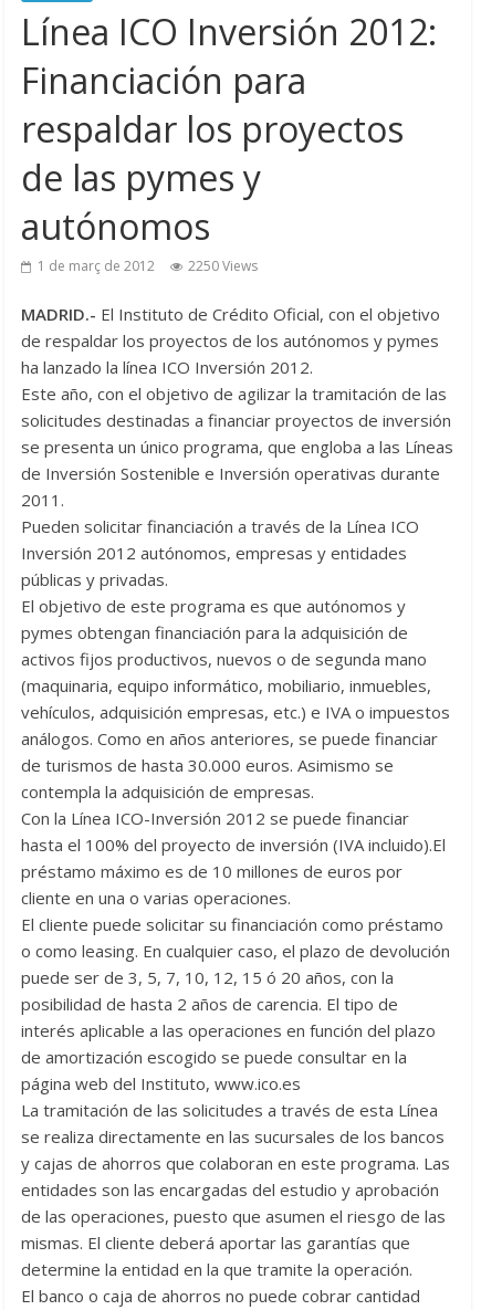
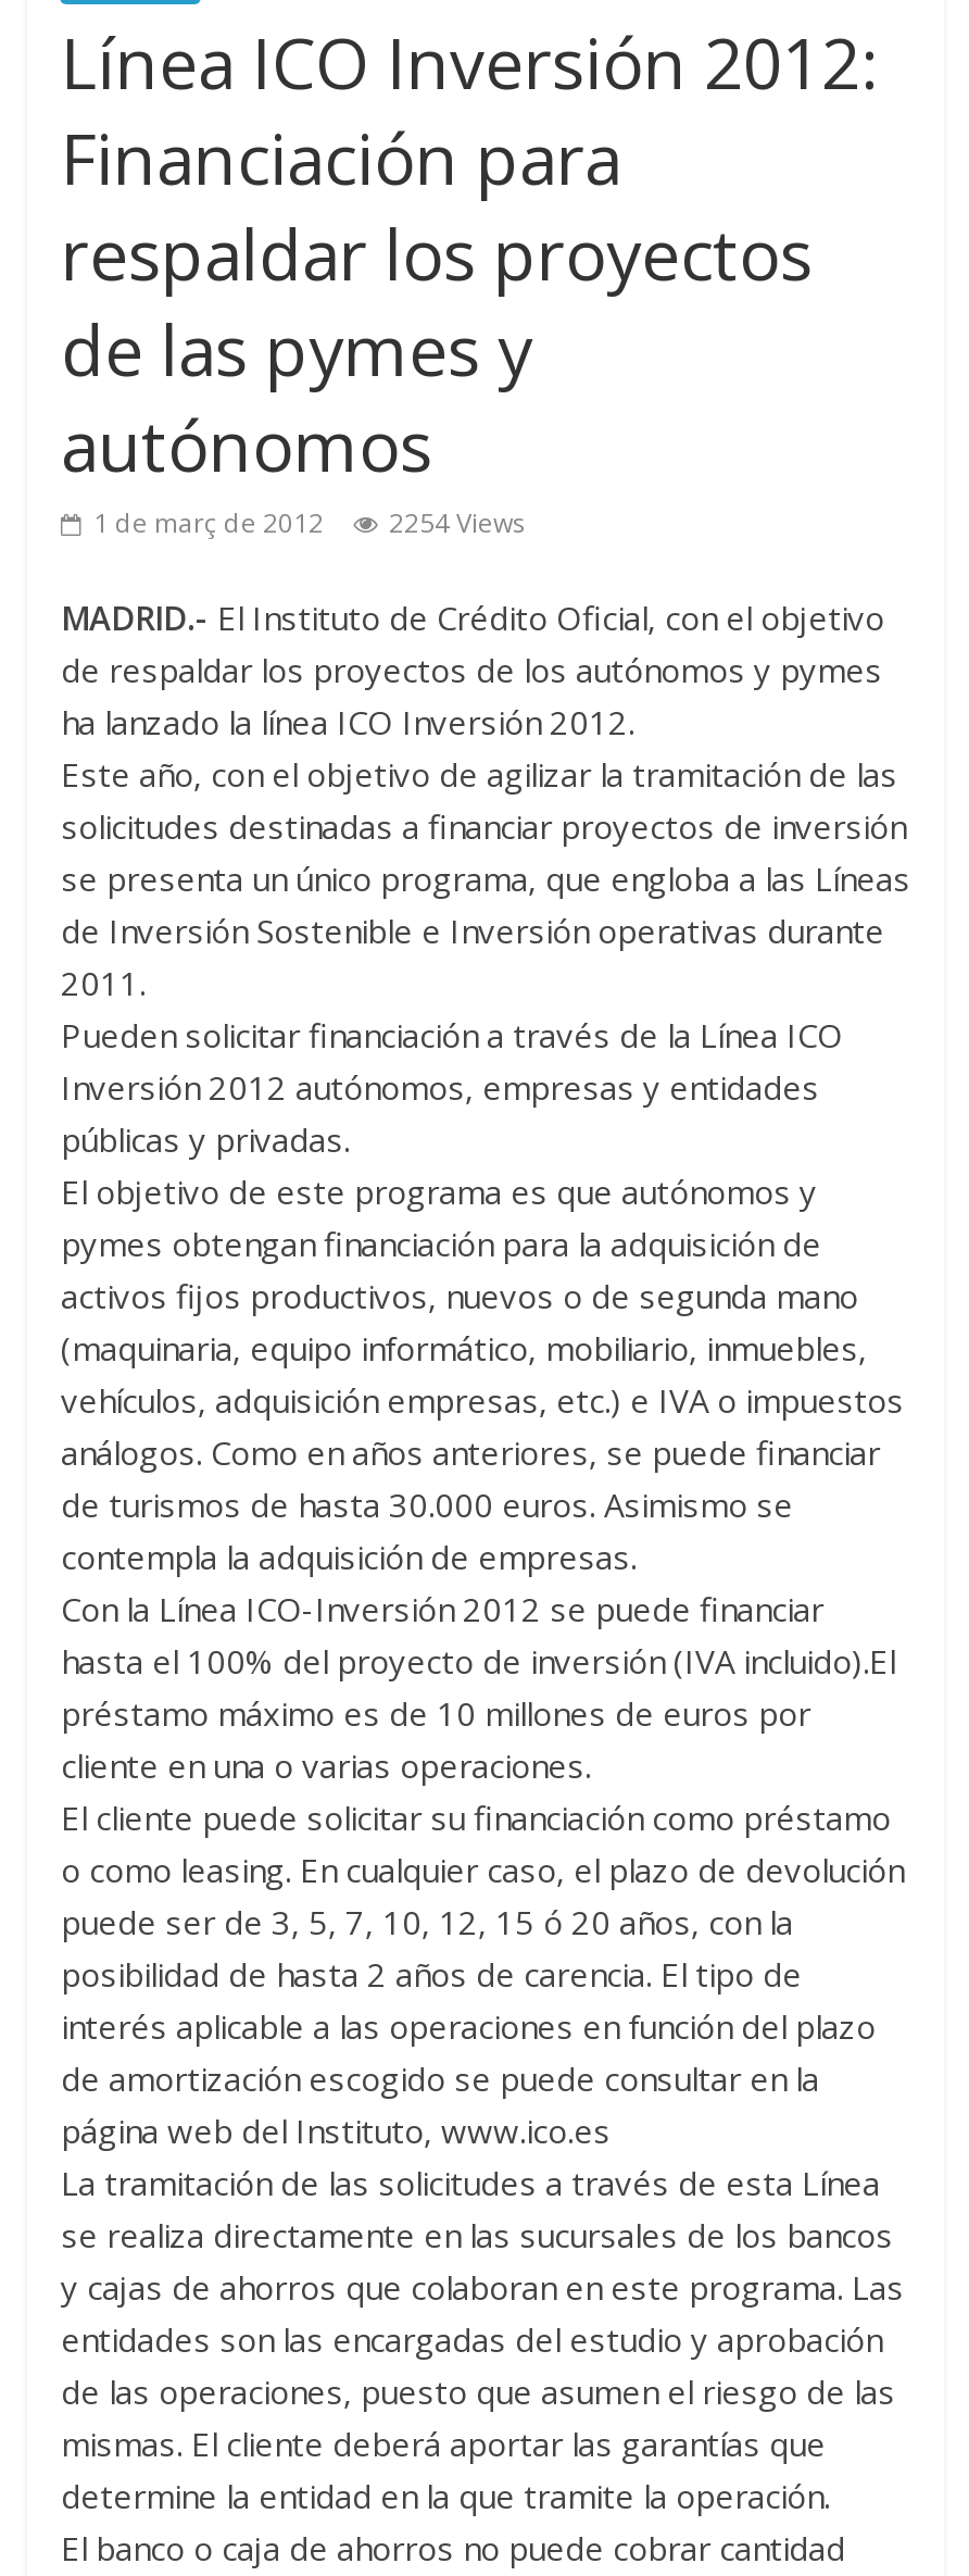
- 1 de març de 2012 2250 Views
+ 1 de març de 2012 2254 Views
